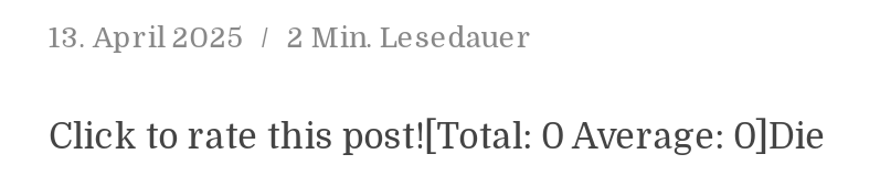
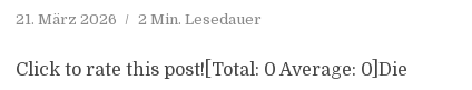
- 13. April 2025 2 Min. Lesedauer
+ 21. März 2026 2 Min. Lesedauer
